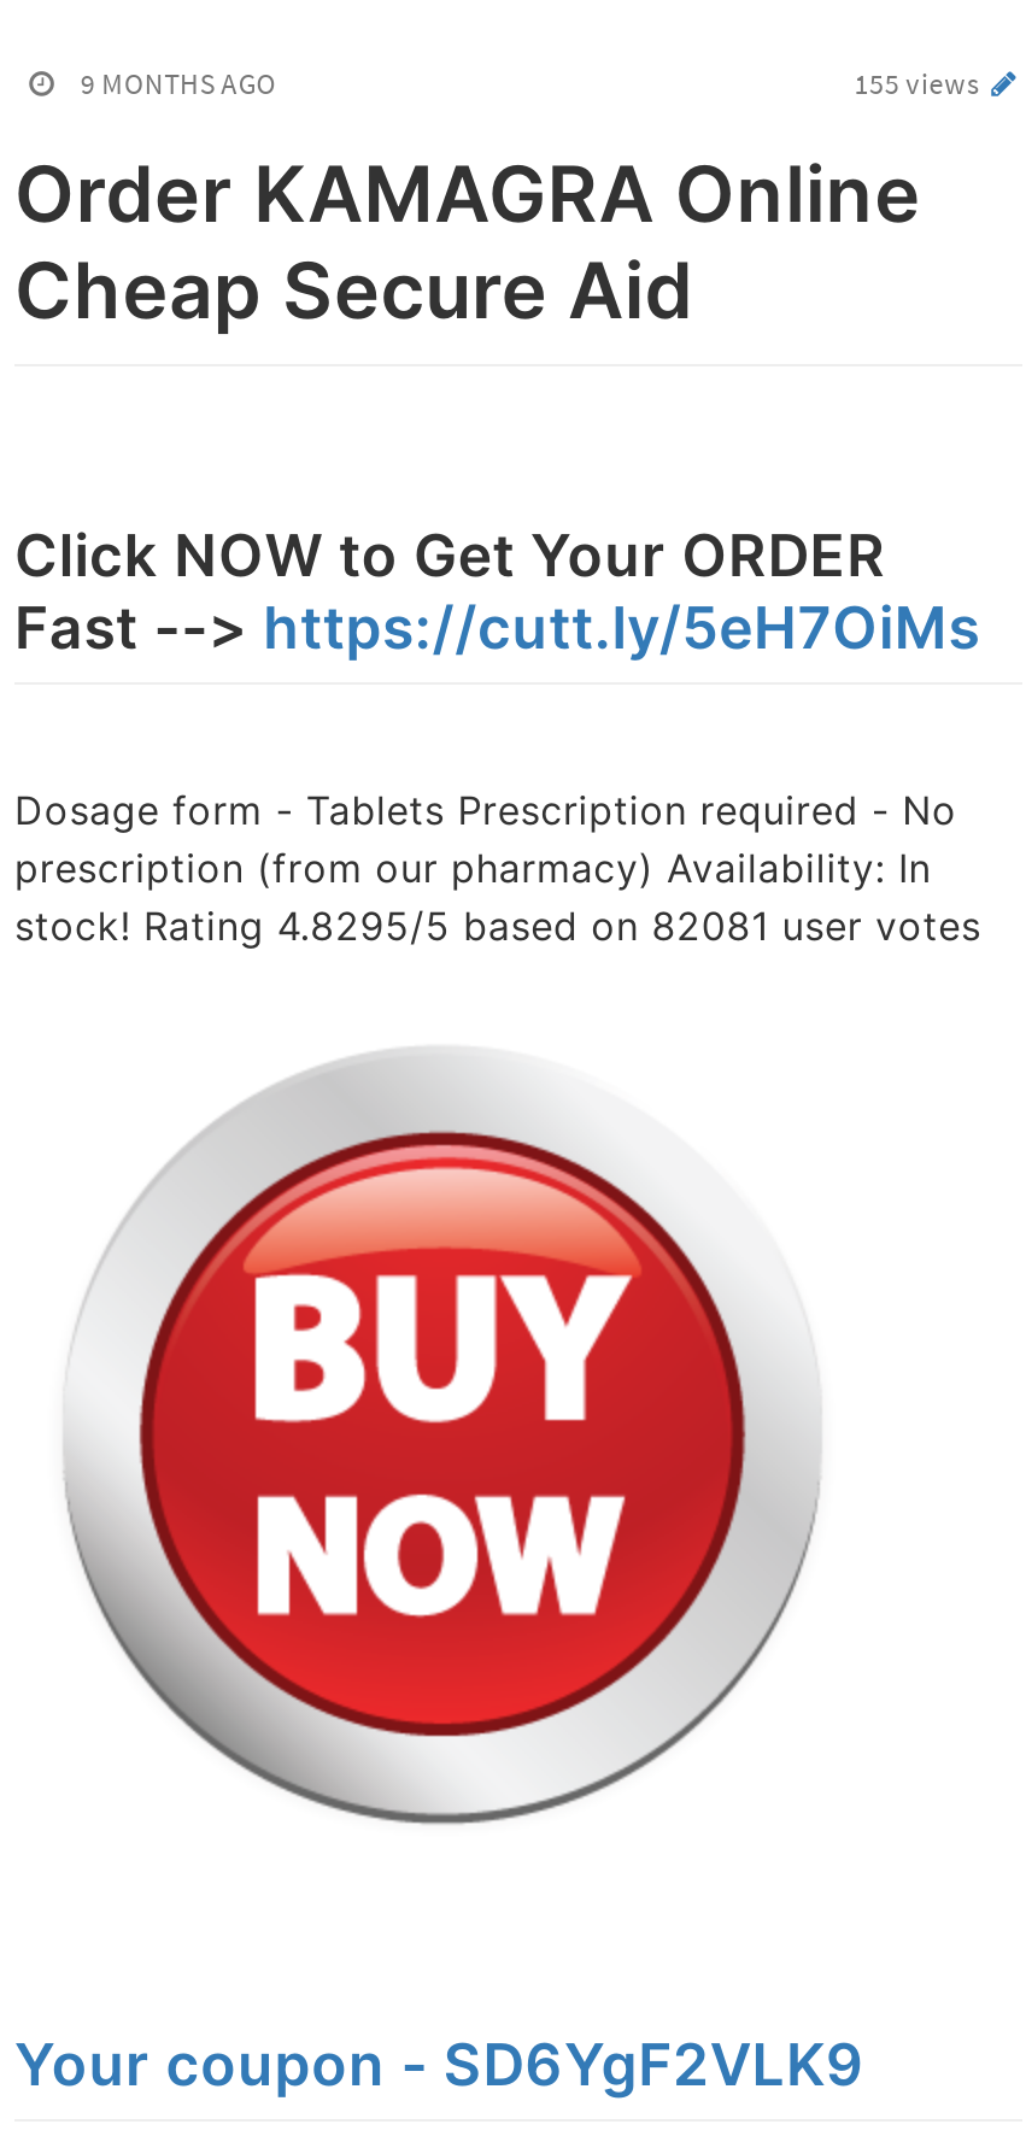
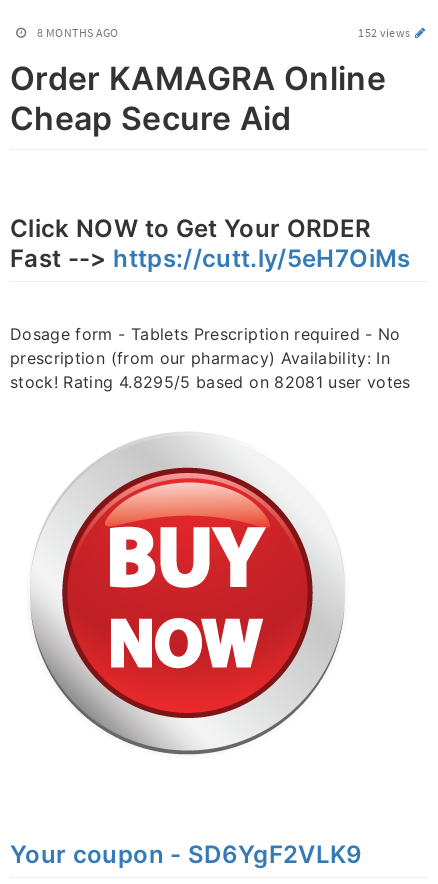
- 9 MONTHS AGO
+ 8 MONTHS AGO

- 155 views
+ 152 views
